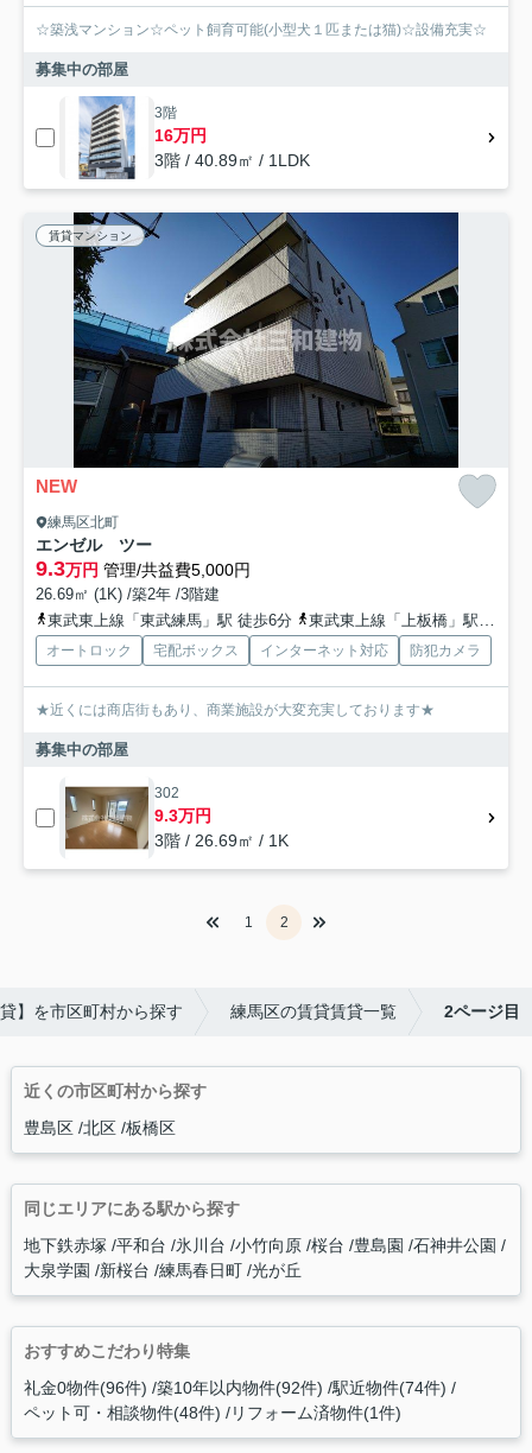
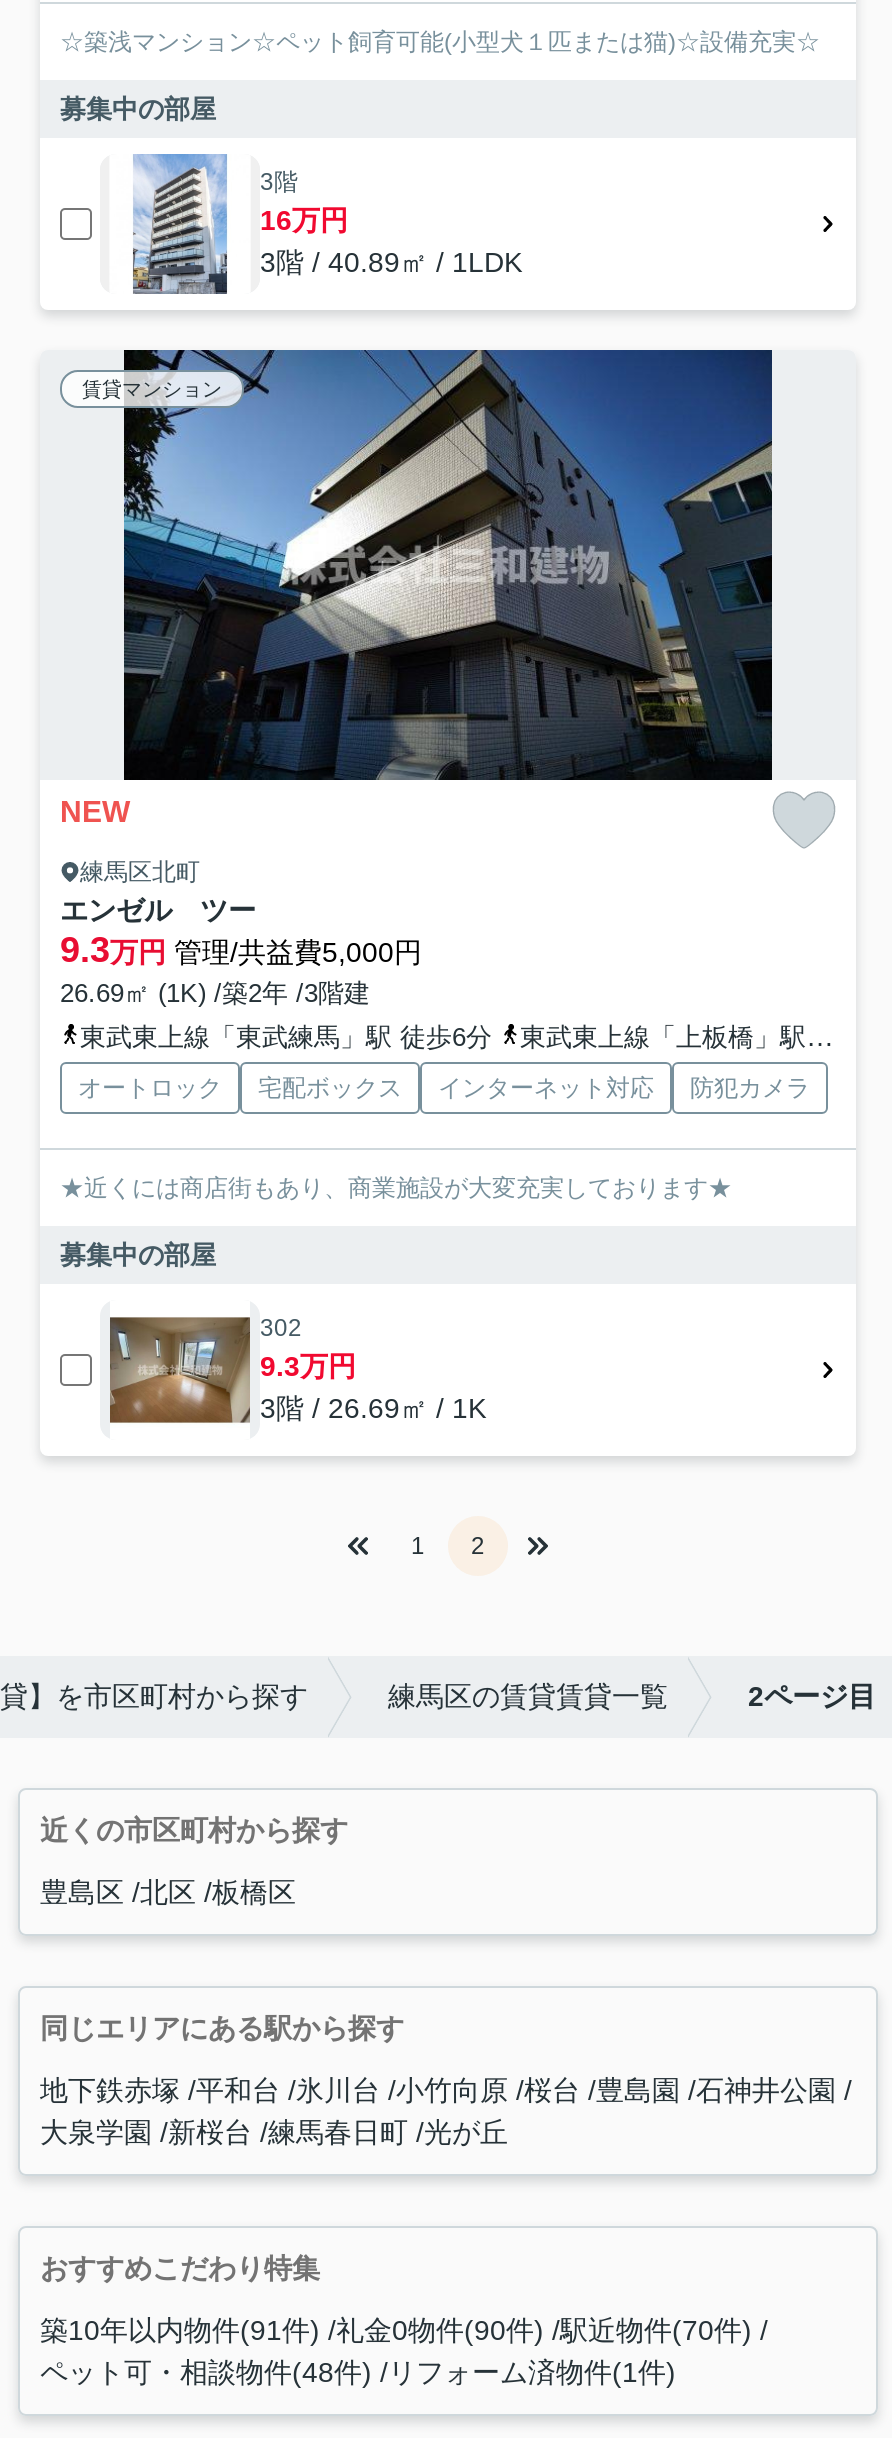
- 礼金0物件(96件) 築10年以内物件(92件) 駅近物件(74件)
+ 築10年以内物件(91件) 礼金0物件(90件) 駅近物件(70件)
